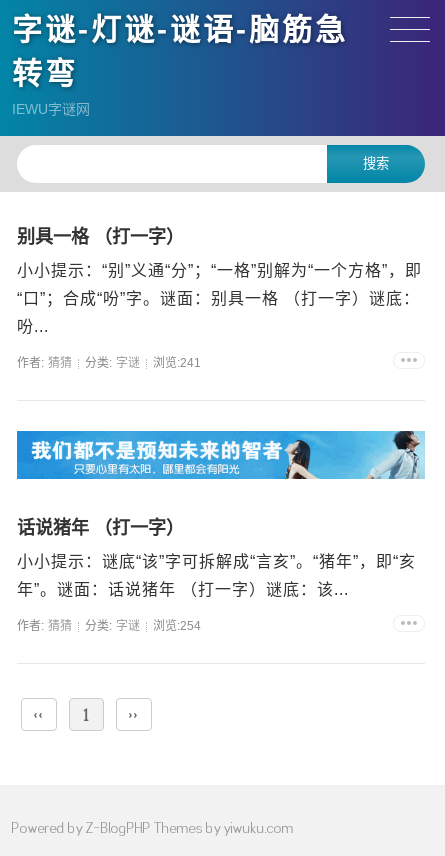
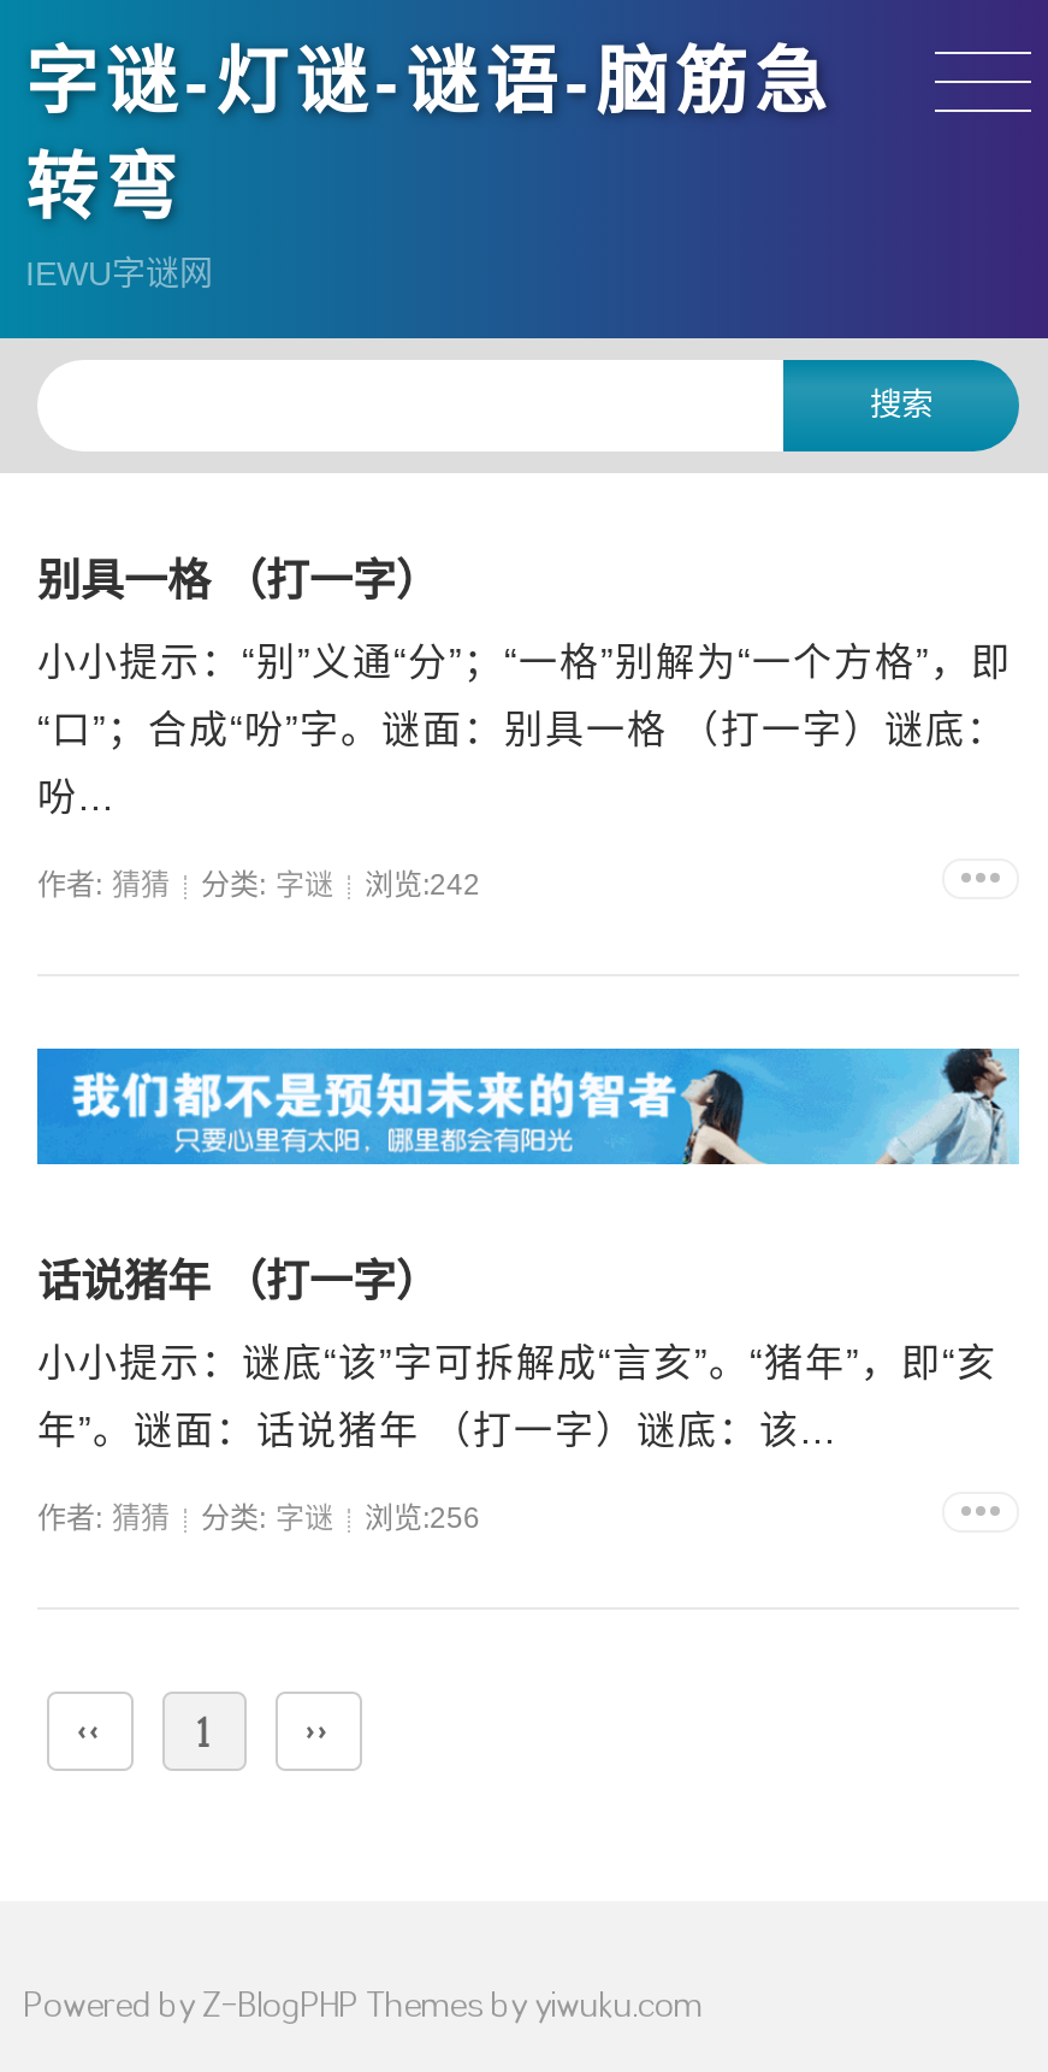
- 作者: 猜猜 分类: 字谜 浏览:241
+ 作者: 猜猜 分类: 字谜 浏览:242

- 作者: 猜猜 分类: 字谜 浏览:254
+ 作者: 猜猜 分类: 字谜 浏览:256
